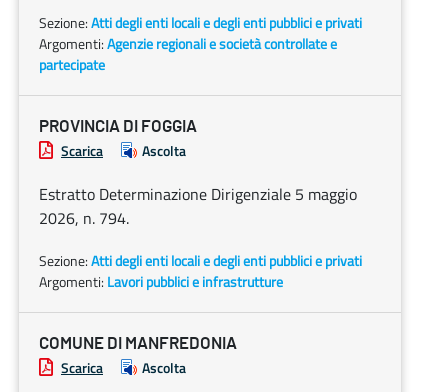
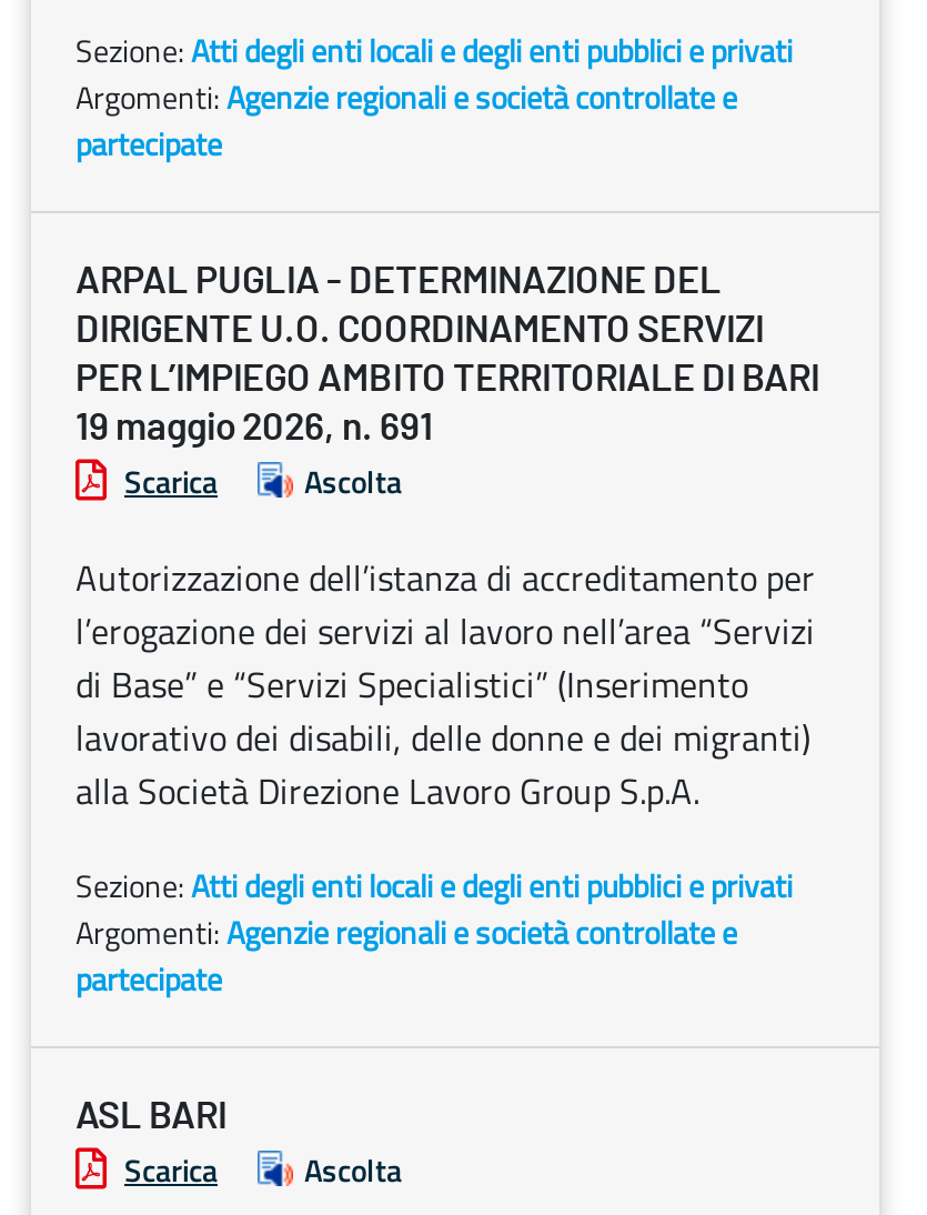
- PROVINCIA DI FOGGIA
+ ARPAL PUGLIA - DETERMINAZIONE DEL
+ DIRIGENTE U.O. COORDINAMENTO SERVIZI
+ PER L’IMPIEGO AMBITO TERRITORIALE DI BARI
+ 19 maggio 2026, n. 691

- Estratto Determinazione Dirigenziale 5 maggio
- 2026, n. 794.
+ Autorizzazione dell’istanza di accreditamento per
+ l’erogazione dei servizi al lavoro nell’area “Servizi
+ di Base” e “Servizi Specialistici” (Inserimento
+ lavorativo dei disabili, delle donne e dei migranti)
+ alla Società Direzione Lavoro Group S.p.A.

- Argomenti: Lavori pubblici e infrastrutture
+ Argomenti: Agenzie regionali e società controllate e
+ partecipate

- COMUNE DI MANFREDONIA
+ ASL BARI
